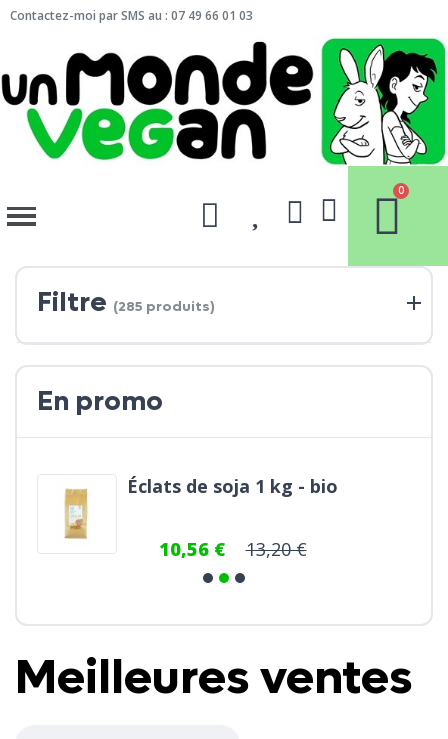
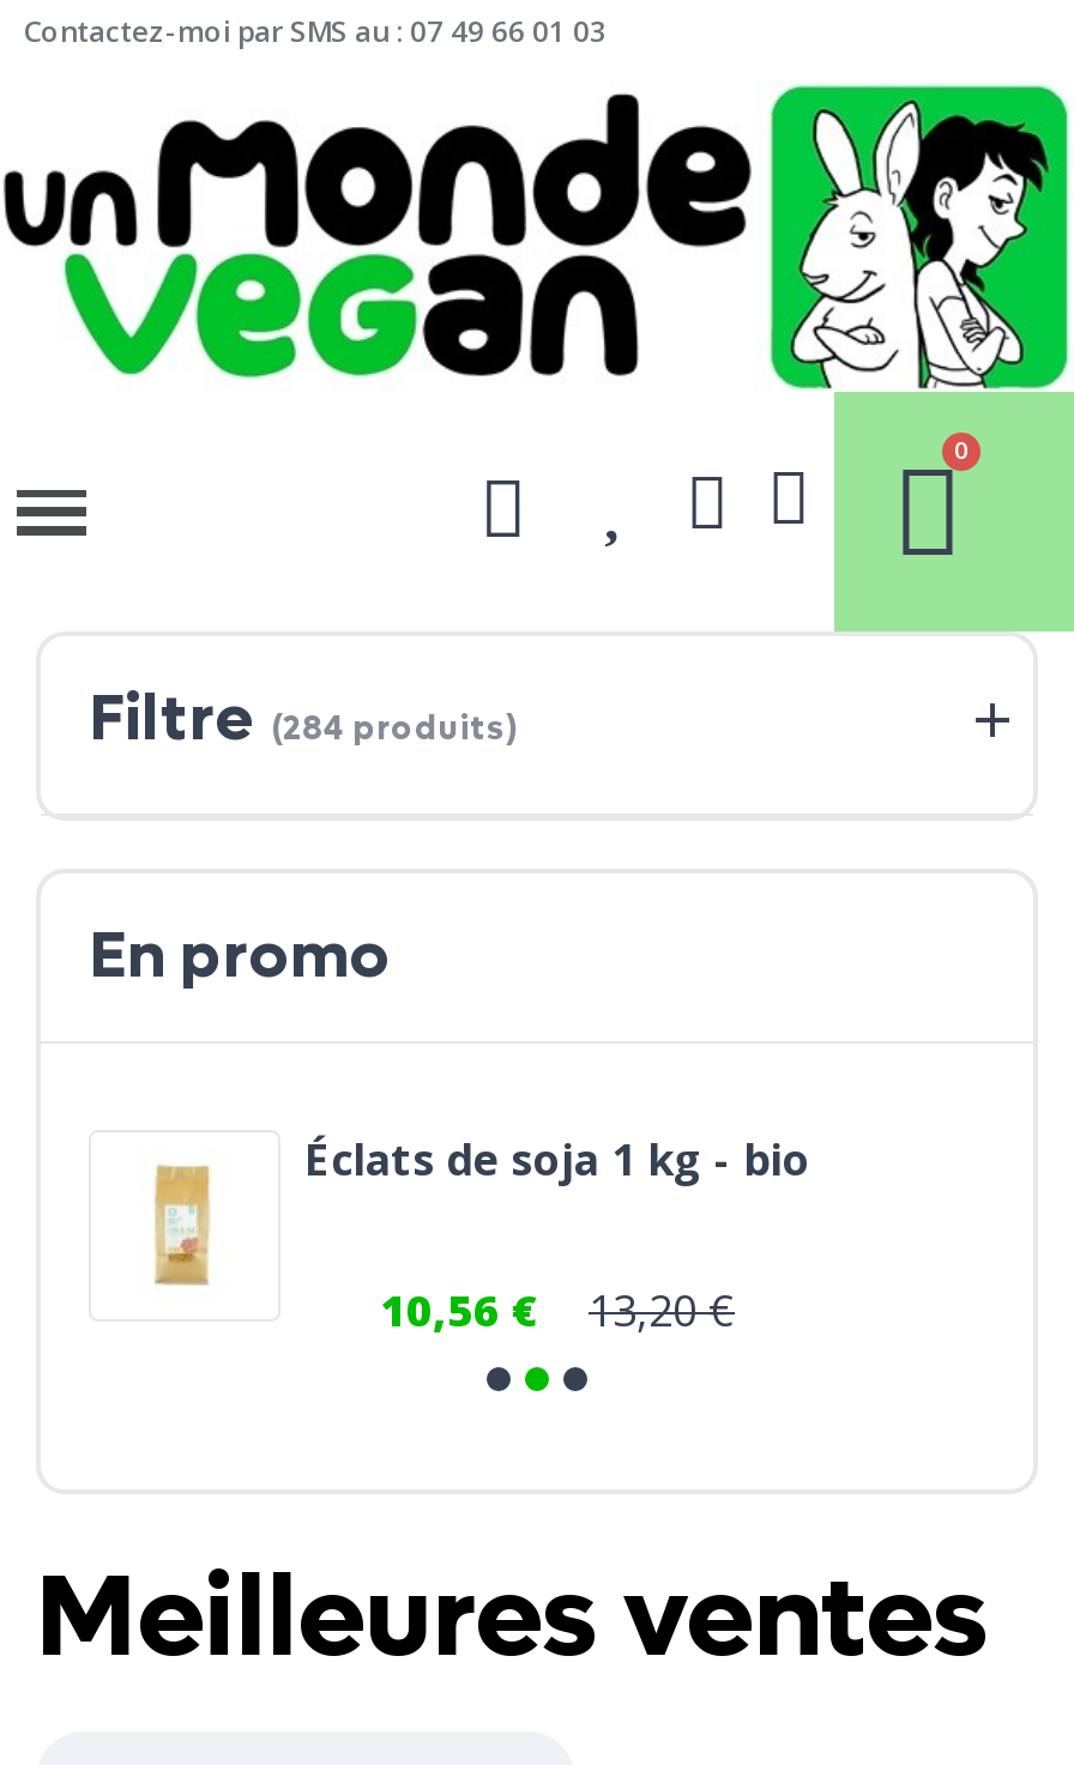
- Filtre (285 produits)
+ Filtre (284 produits)
